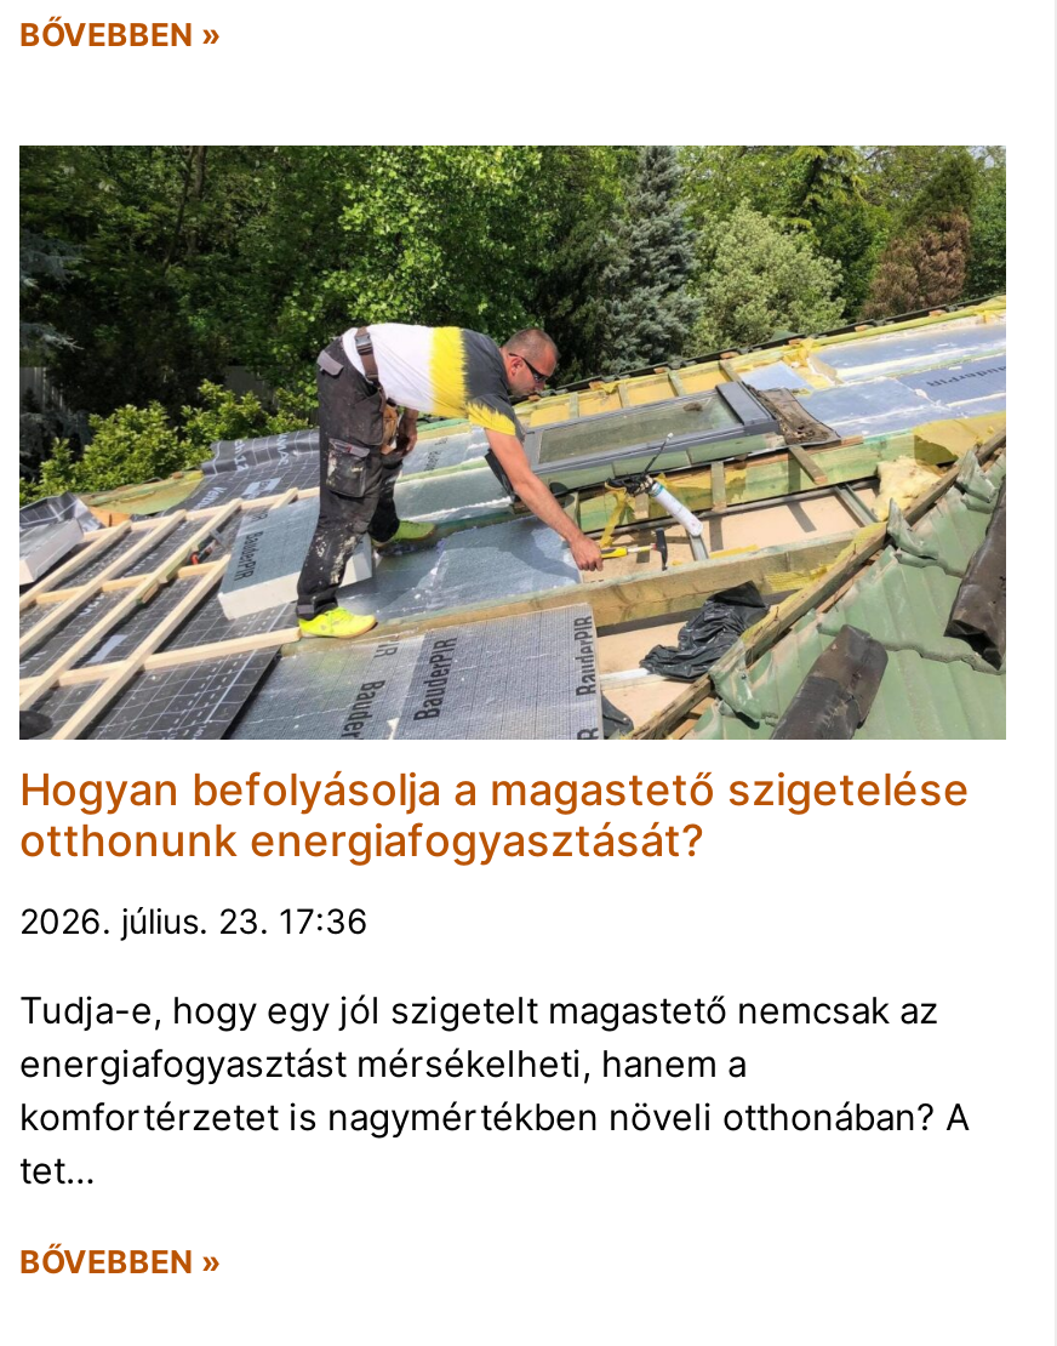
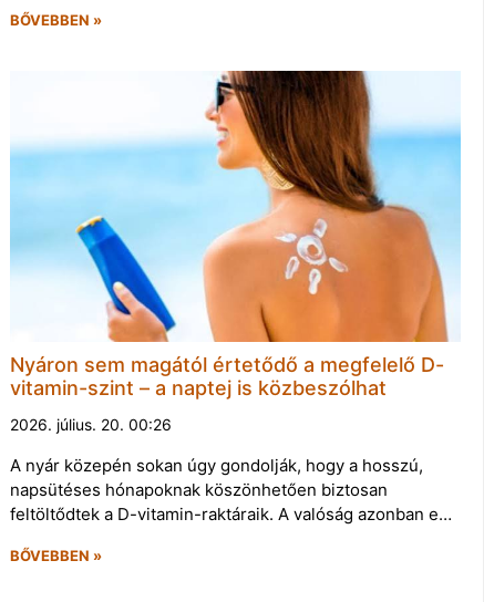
- [image]
- Hogyan befolyásolja a magastető szigetelése
- otthonunk energiafogyasztását?
+ [image]
+ Nyáron sem magától értetődő a megfelelő D-
+ vitamin-szint – a naptej is közbeszólhat

- 2026. július. 23. 17:36
+ 2026. július. 20. 00:26

- Tudja-e, hogy egy jól szigetelt magastető nemcsak az
- energiafogyasztást mérsékelheti, hanem a
- komfortérzetet is nagymértékben növeli otthonában? A
- tet…
+ A nyár közepén sokan úgy gondolják, hogy a hosszú,
+ napsütéses hónapoknak köszönhetően biztosan
+ feltöltődtek a D-vitamin-raktáraik. A valóság azonban e…
